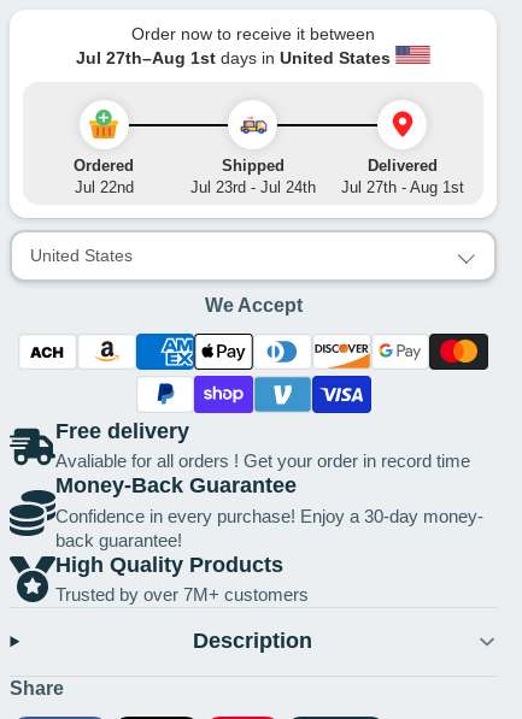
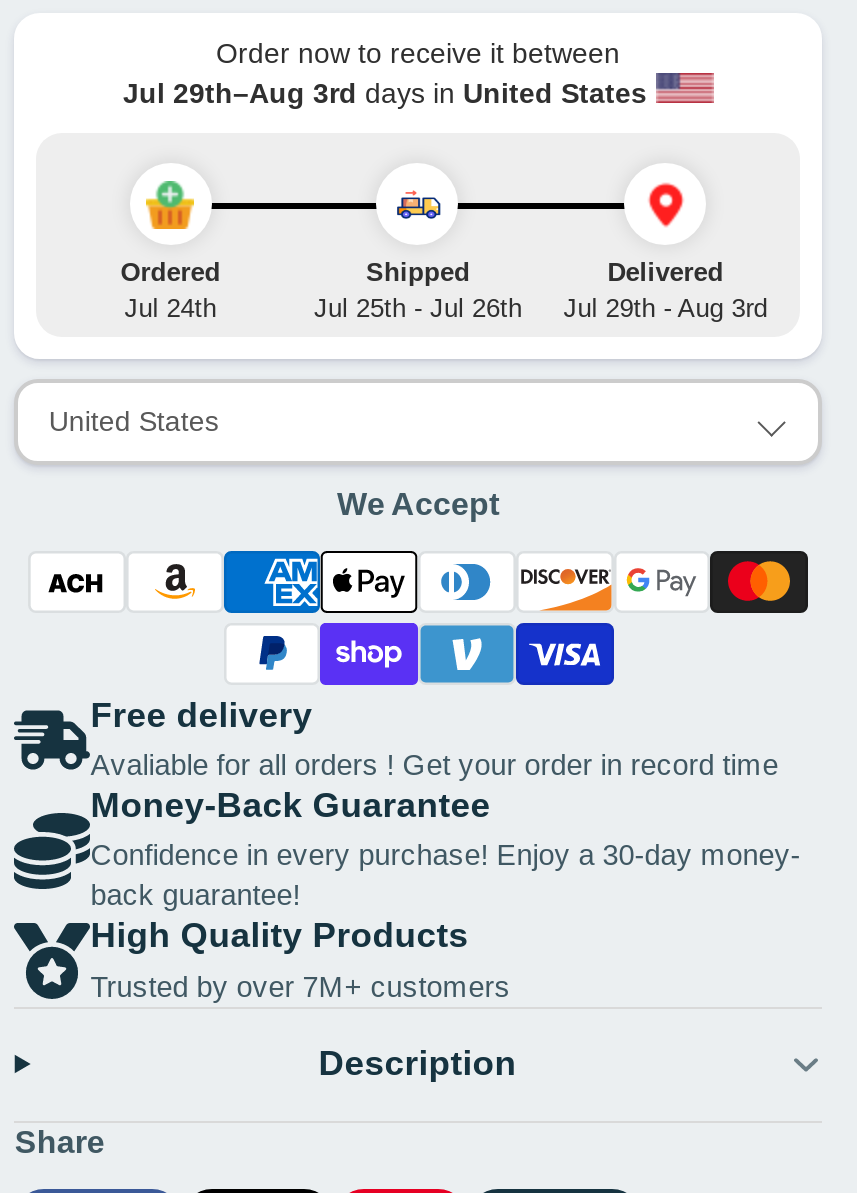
- Jul 27th–Aug 1st days in United States
+ Jul 29th–Aug 3rd days in United States

- Jul 22nd
+ Jul 24th

- Jul 23rd - Jul 24th
+ Jul 25th - Jul 26th

- Jul 27th - Aug 1st
+ Jul 29th - Aug 3rd
